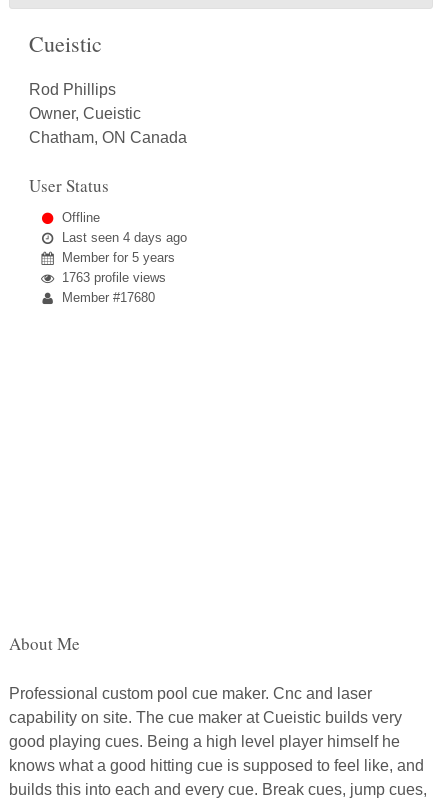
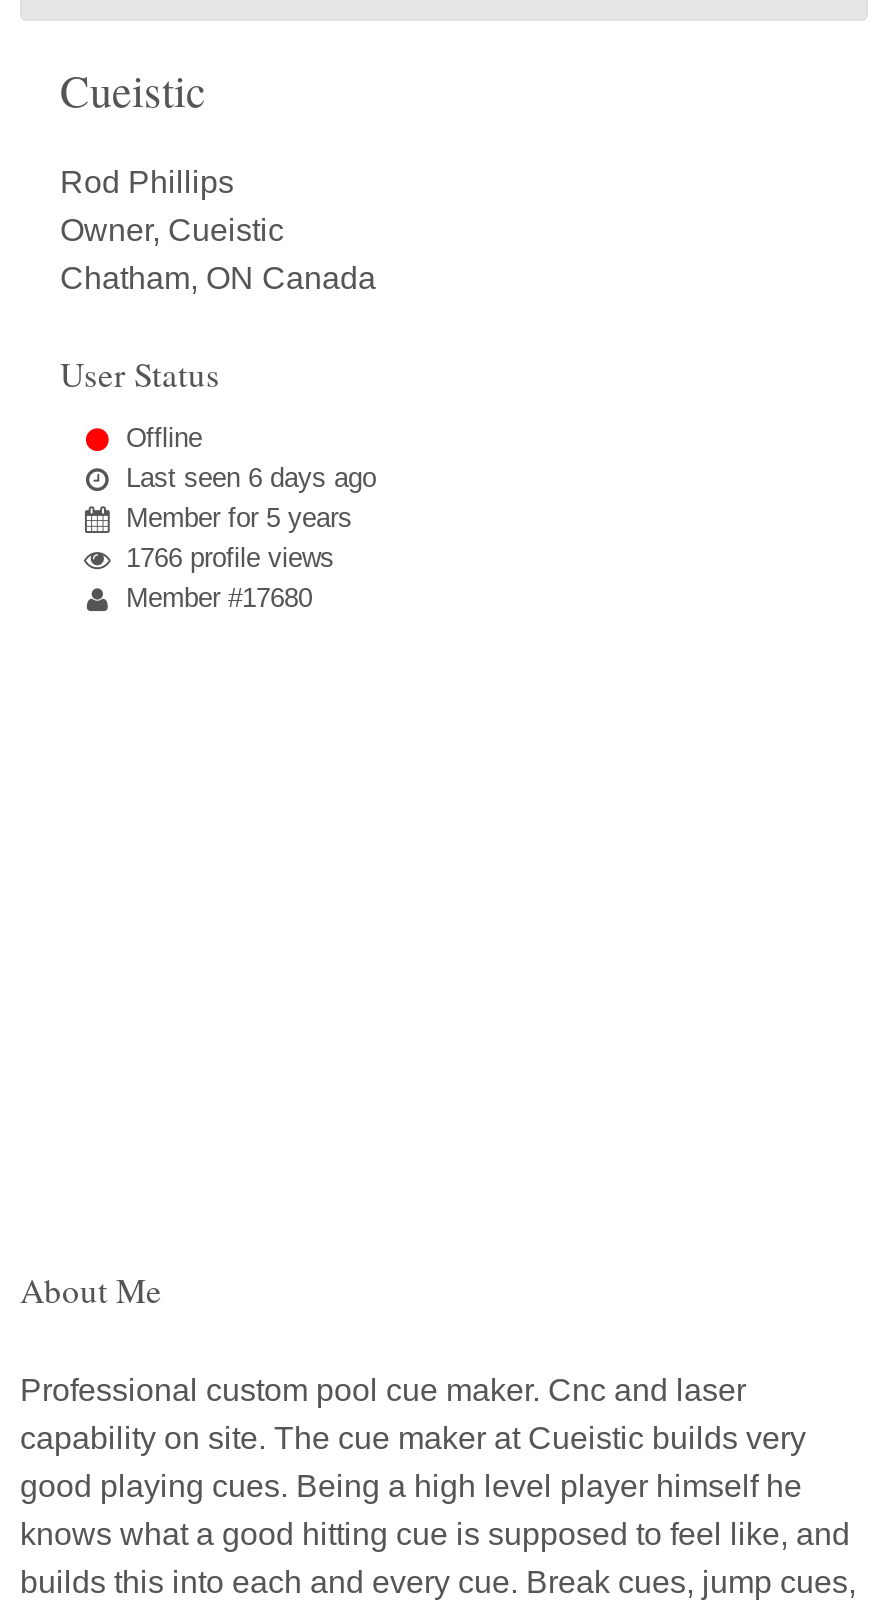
- Last seen 4 days ago
+ Last seen 6 days ago

- 1763 profile views
+ 1766 profile views
